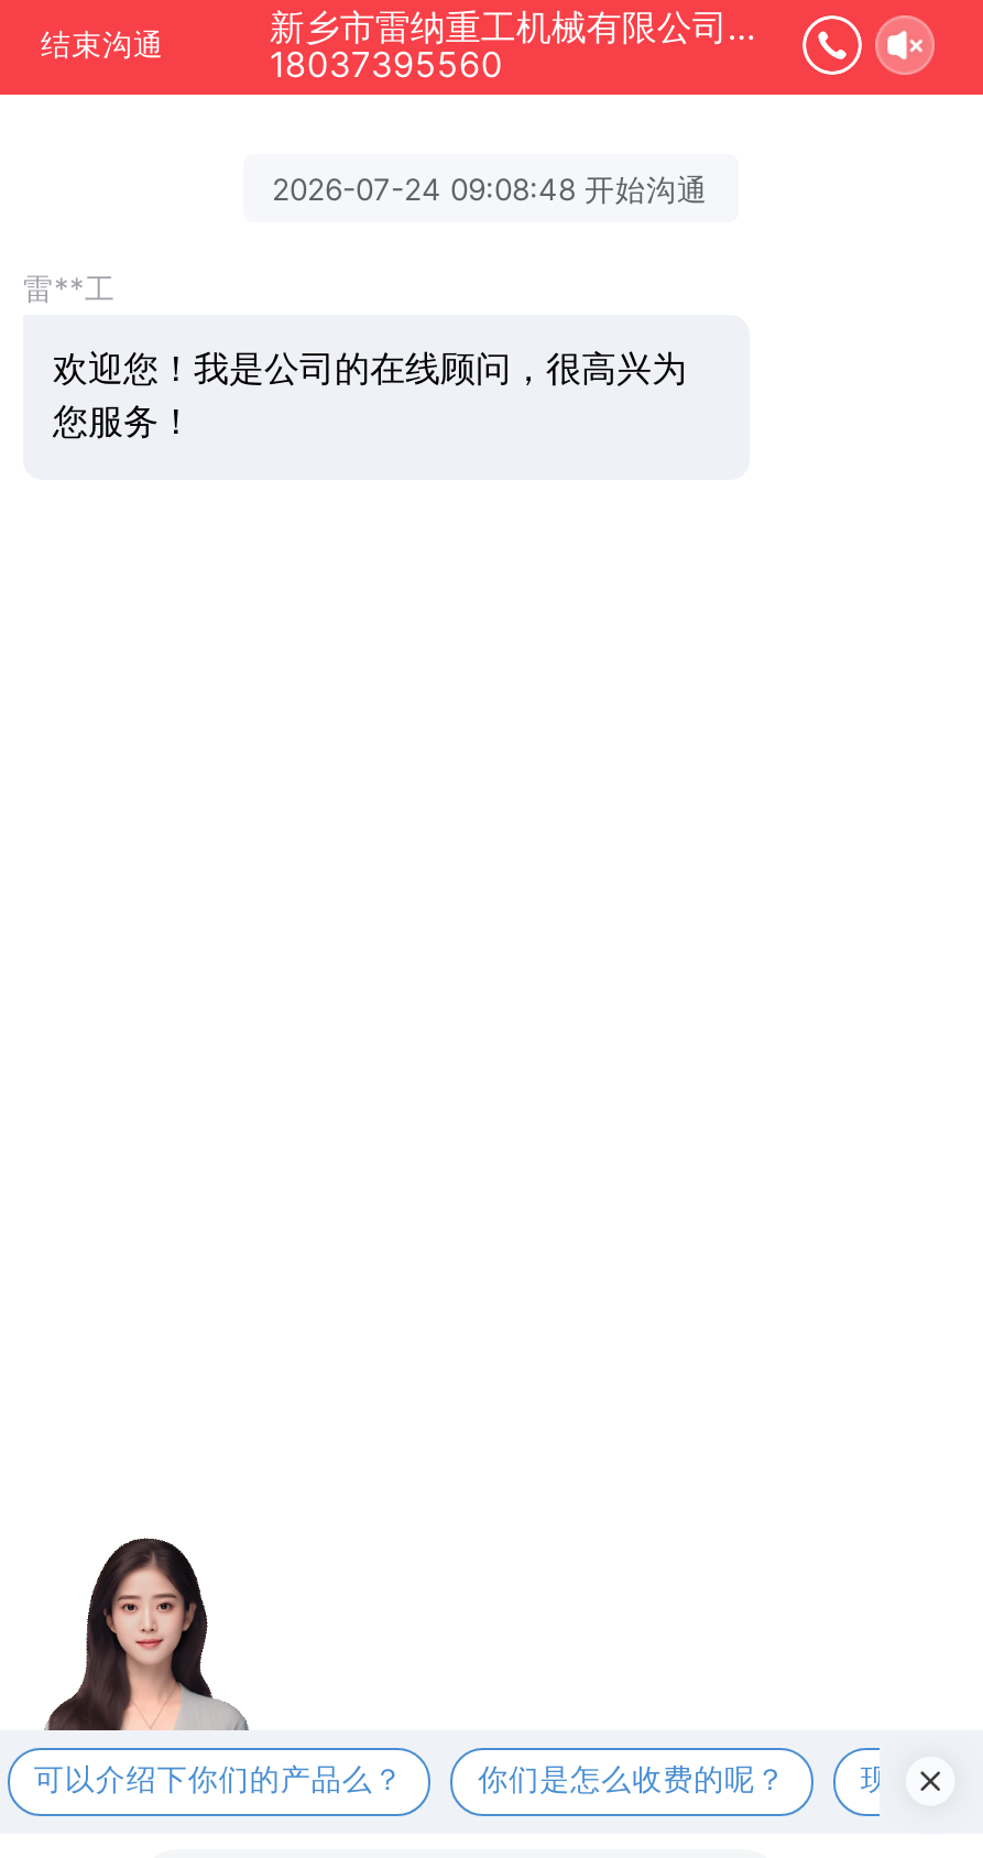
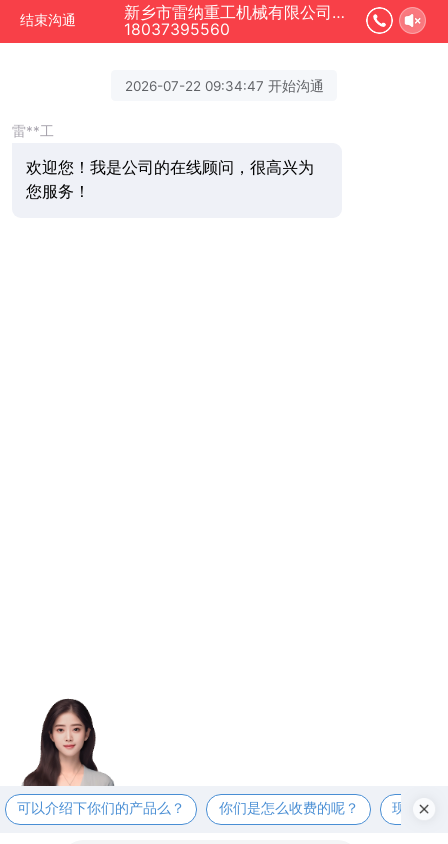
- 2026-07-24 09:08:48 开始沟通
+ 2026-07-22 09:34:47 开始沟通
